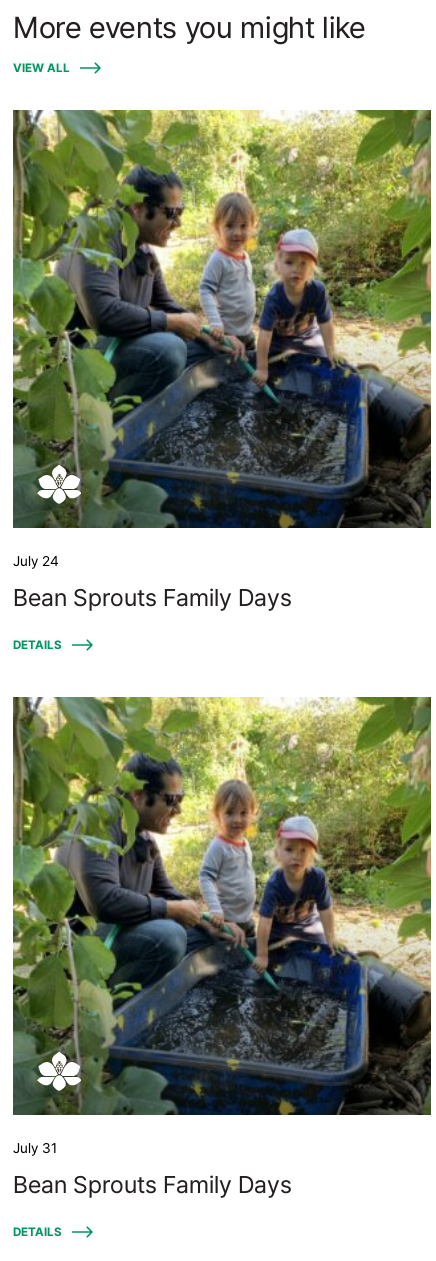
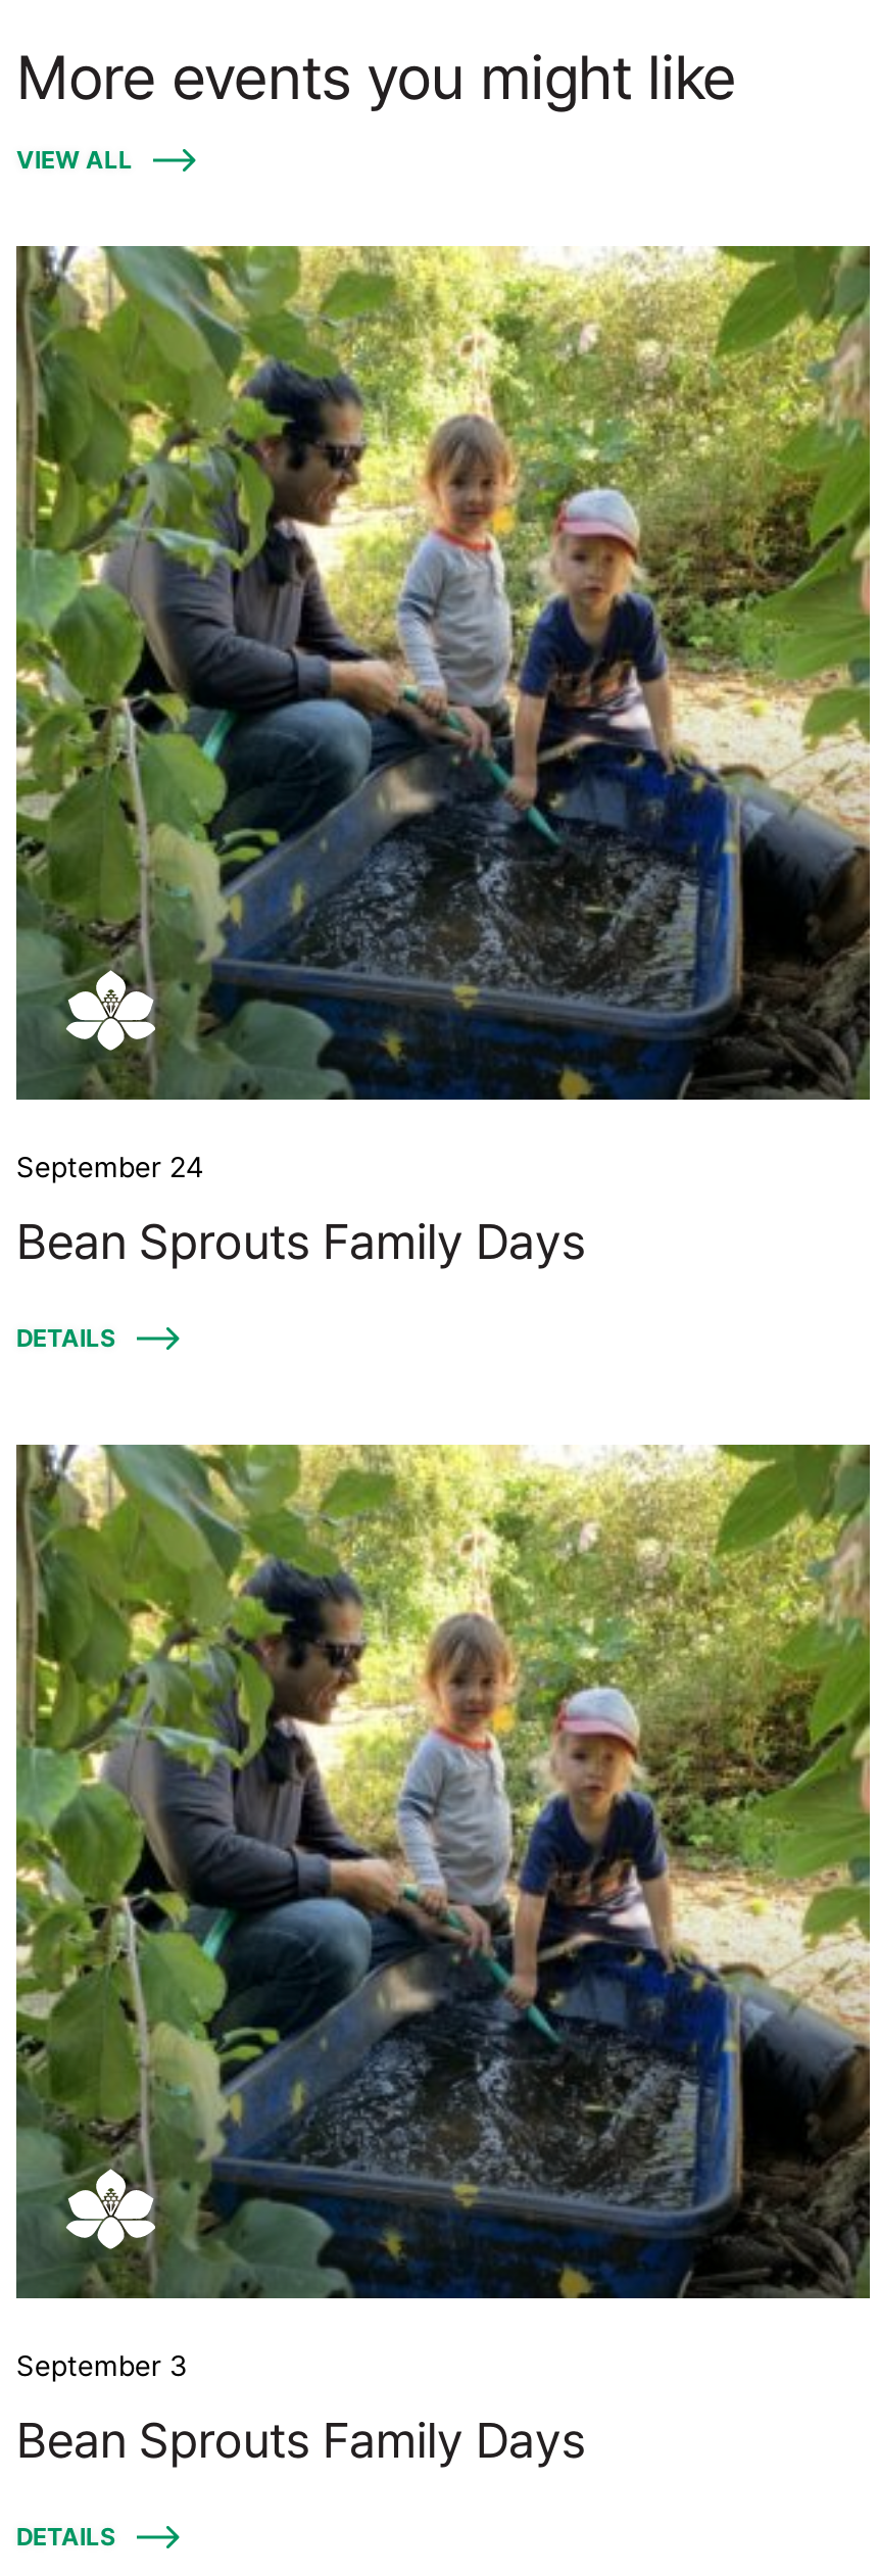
- July 24
+ September 24

- July 31
+ September 3
